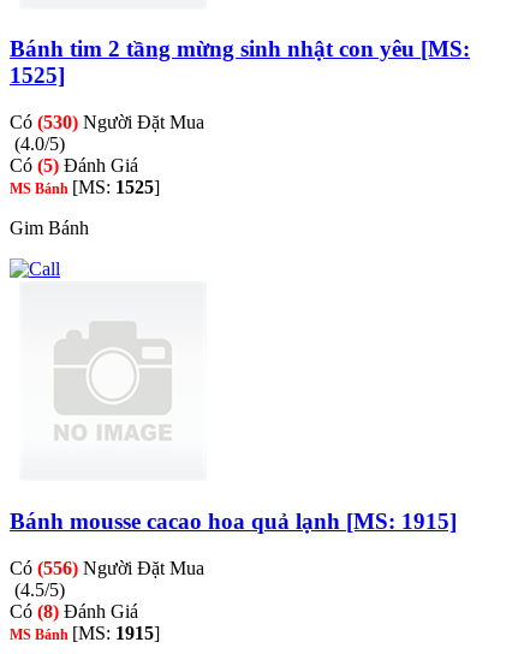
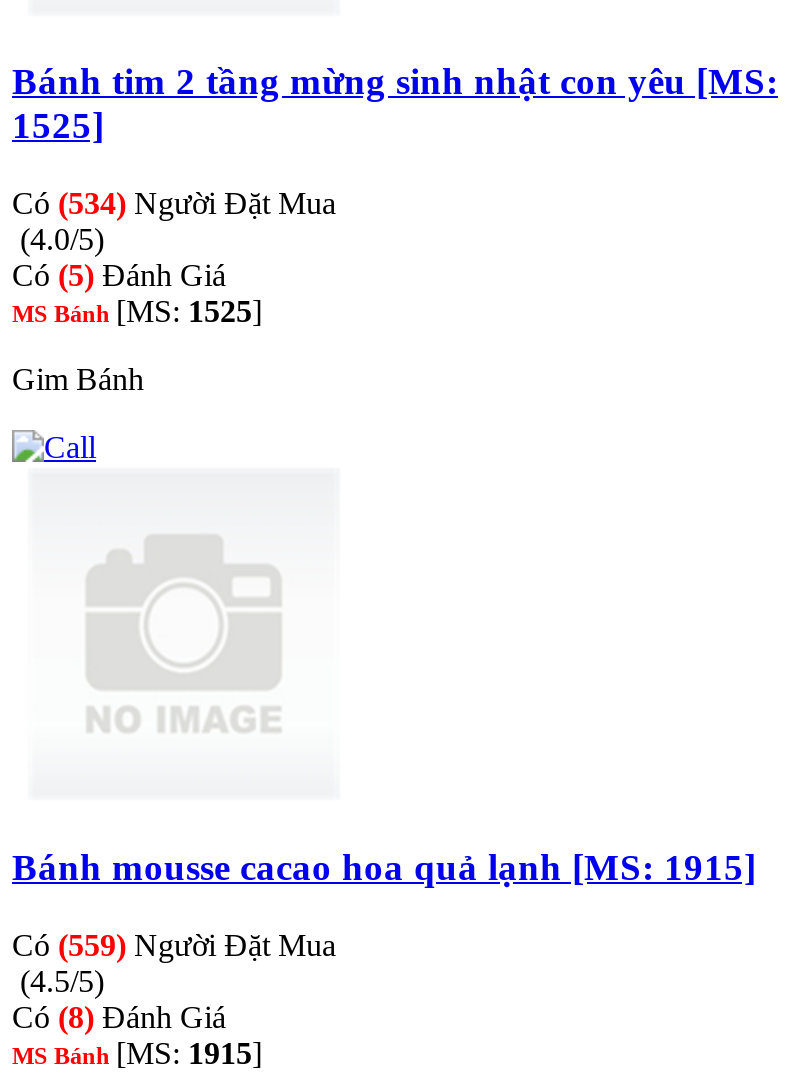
- Có (530) Người Đặt Mua
+ Có (534) Người Đặt Mua

- Có (556) Người Đặt Mua
+ Có (559) Người Đặt Mua
